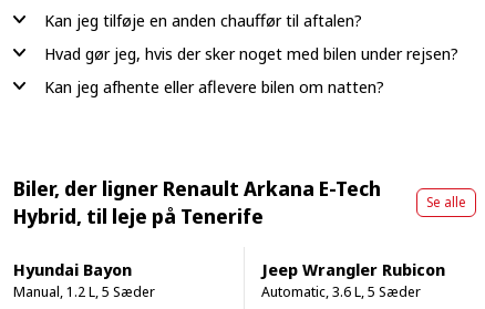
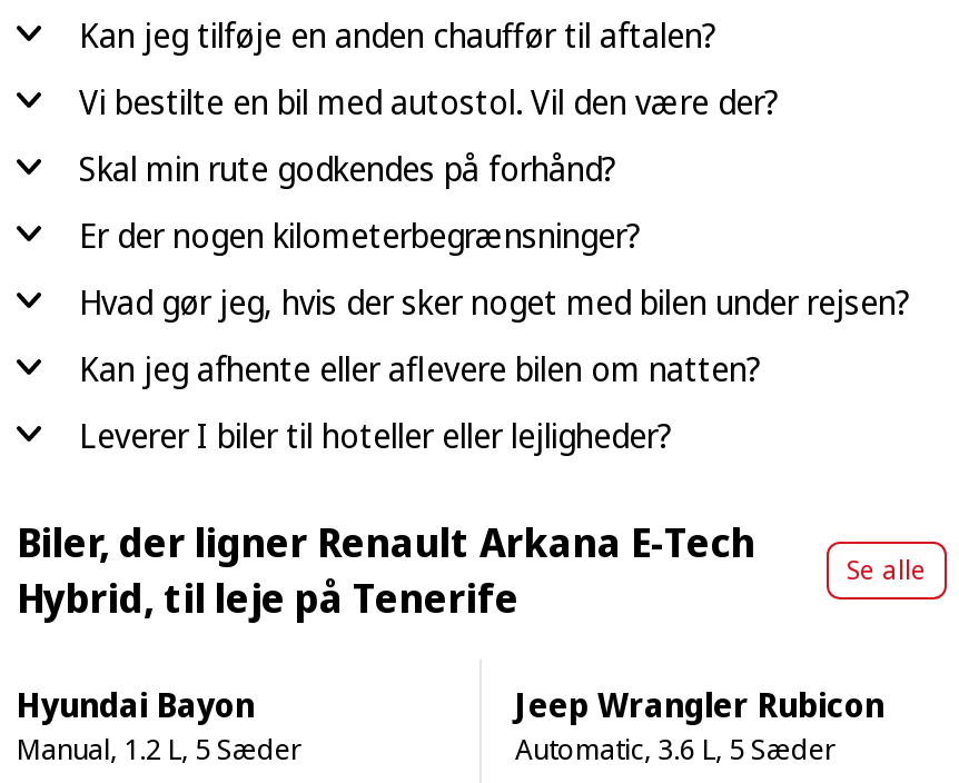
+ Vi bestilte en bil med autostol. Vil den være der?
+ Skal min rute godkendes på forhånd?
+ Er der nogen kilometerbegrænsninger?

+ Leverer I biler til hoteller eller lejligheder?
